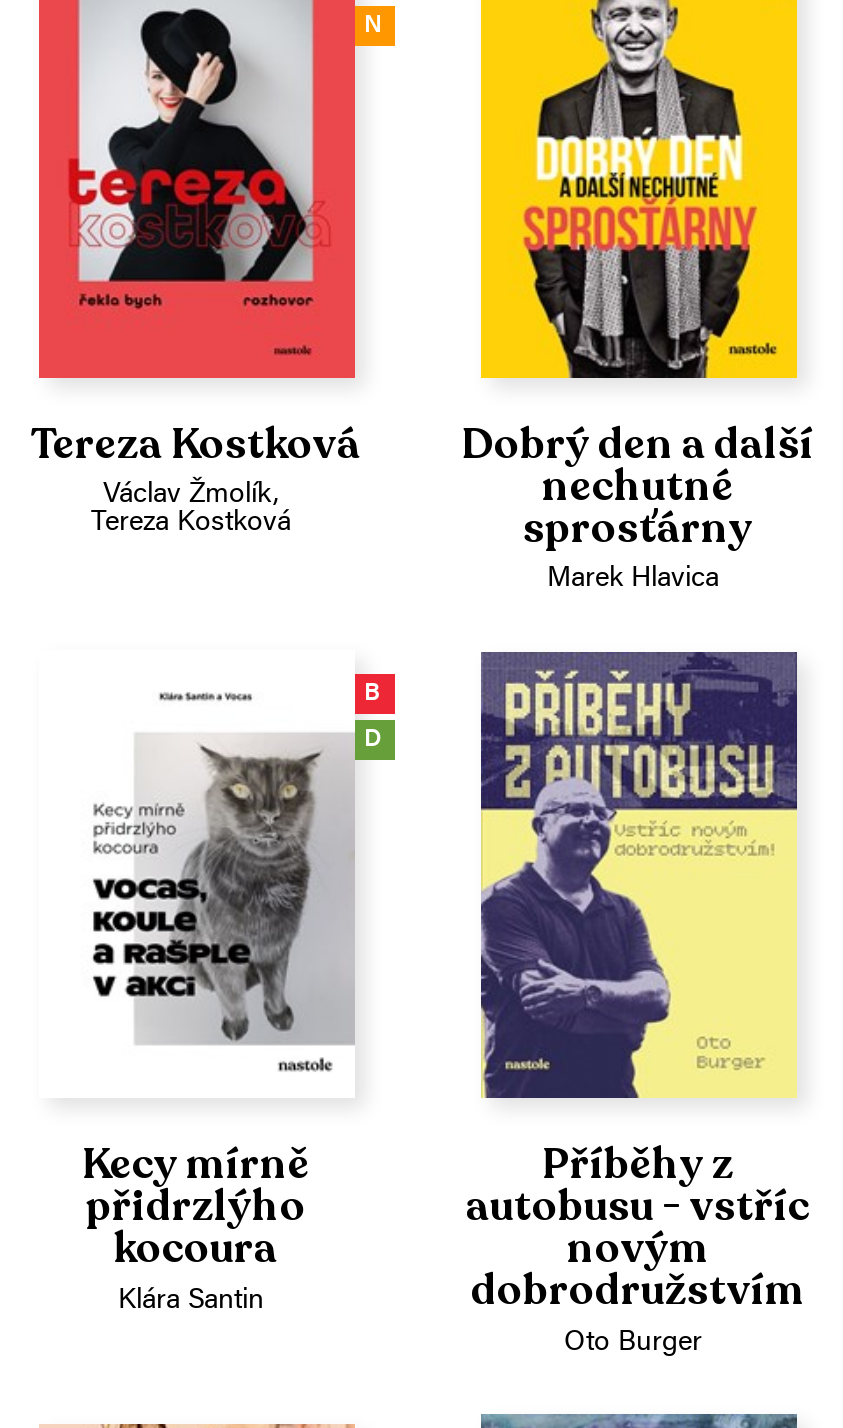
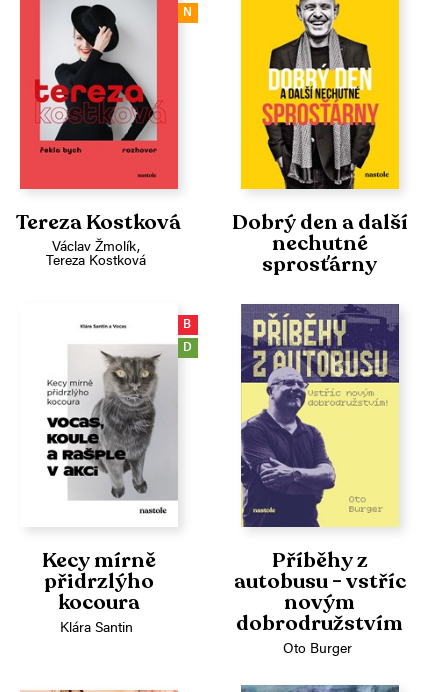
- Marek Hlavica
